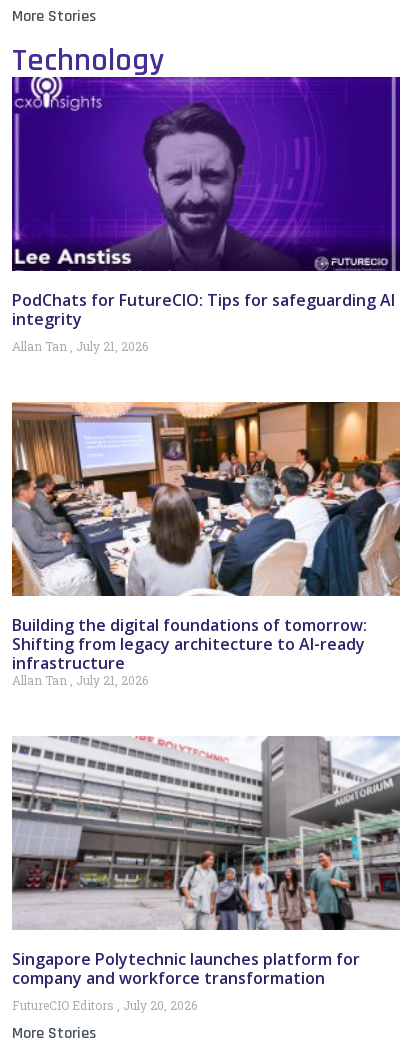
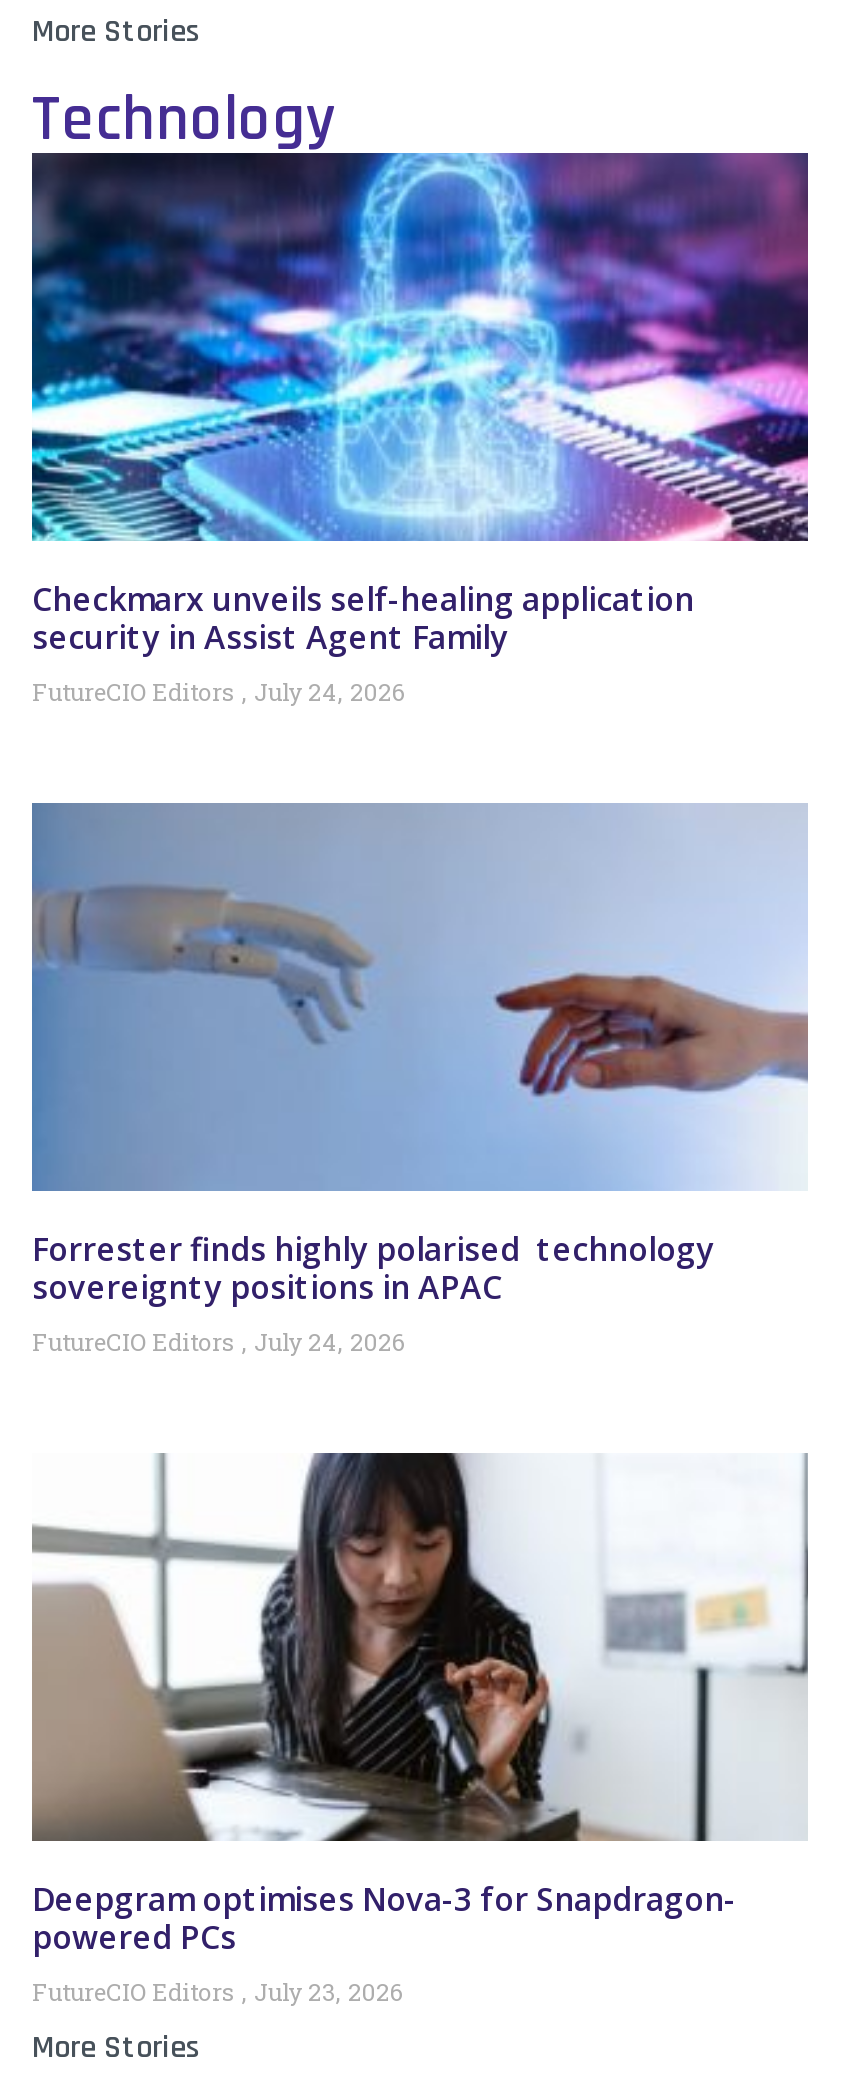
- [image]
- PodChats for FutureCIO: Tips for safeguarding AI
- integrity
- Allan Tan July 21, 2026
+ [image]
+ Checkmarx unveils self-healing application
+ security in Assist Agent Family
+ FutureCIO Editors July 24, 2026

- [image]
- Building the digital foundations of tomorrow:
- Shifting from legacy architecture to AI-ready
- infrastructure
- Allan Tan July 21, 2026
+ [image]
+ Forrester finds highly polarised technology
+ sovereignty positions in APAC
+ FutureCIO Editors July 24, 2026

- [image]
- Singapore Polytechnic launches platform for
- company and workforce transformation
- FutureCIO Editors July 20, 2026
+ [image]
+ Deepgram optimises Nova-3 for Snapdragon-
+ powered PCs
+ FutureCIO Editors July 23, 2026
